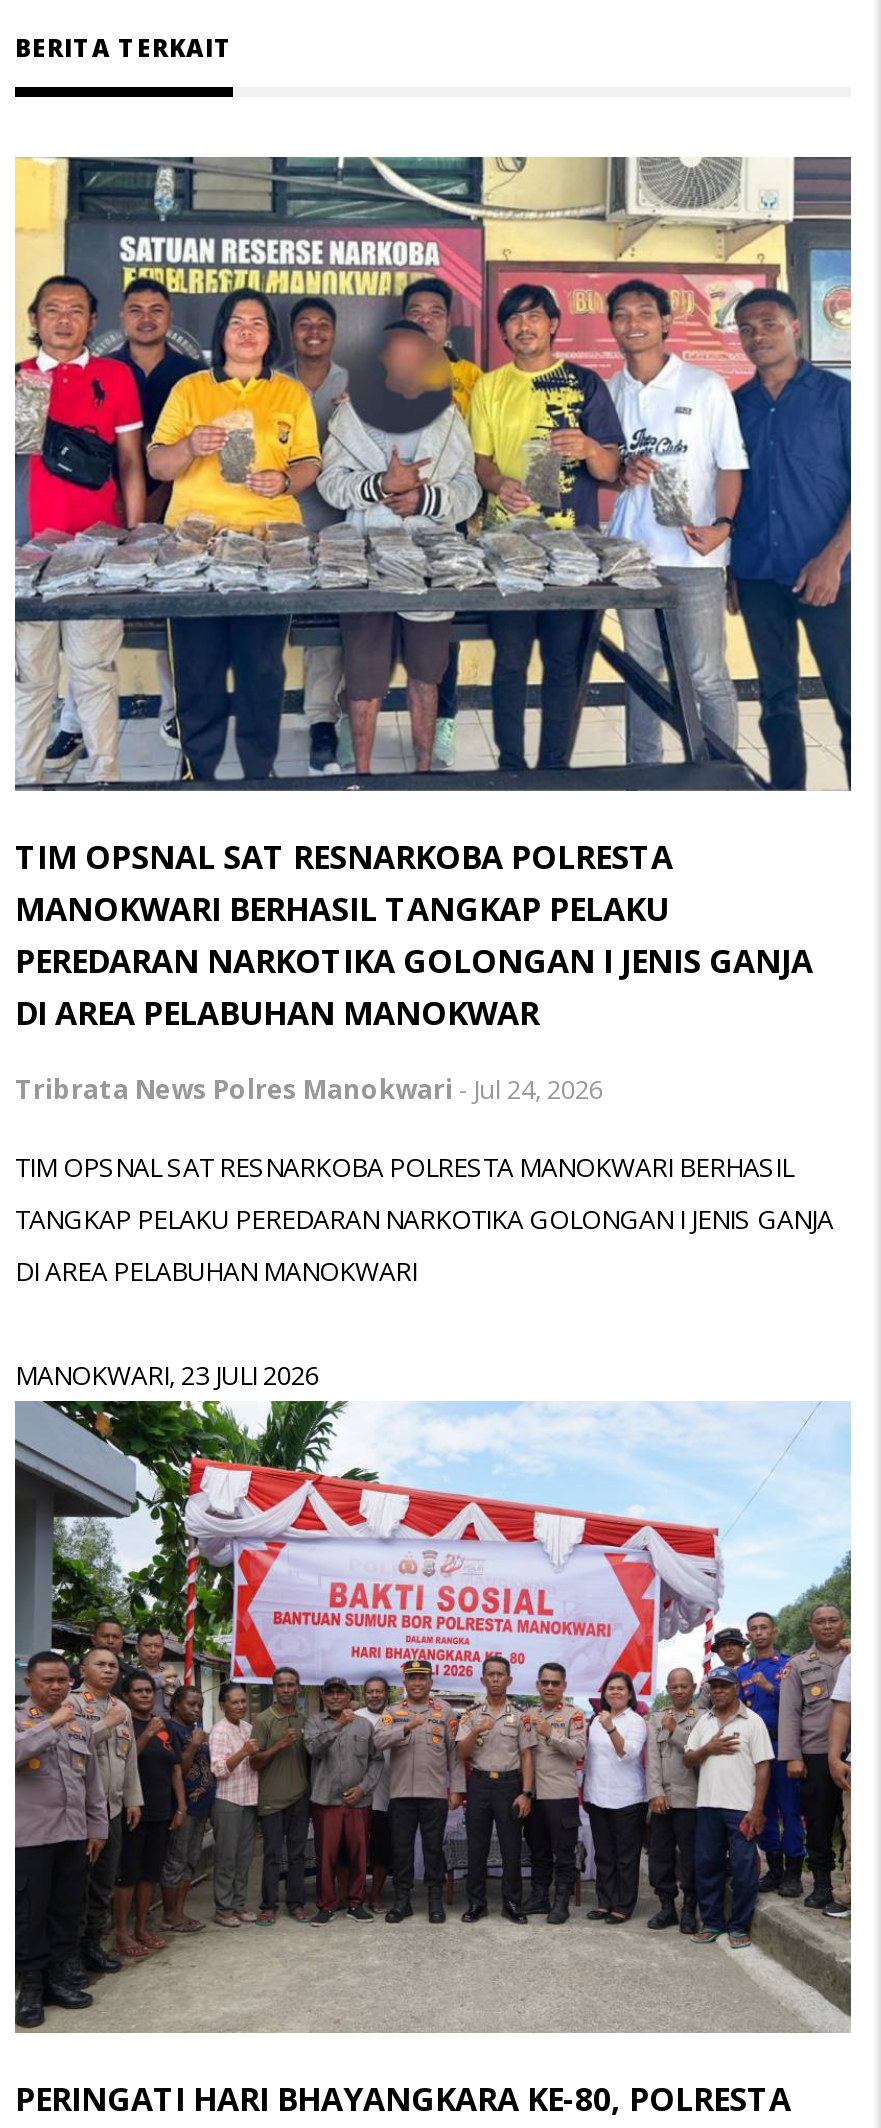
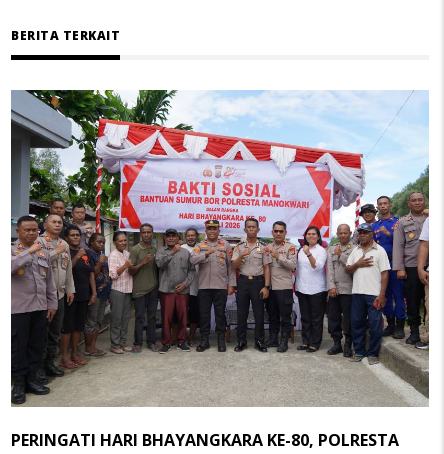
- [image]
- TIM OPSNAL SAT RESNARKOBA POLRESTA
- MANOKWARI BERHASIL TANGKAP PELAKU
- PEREDARAN NARKOTIKA GOLONGAN I JENIS GANJA
- DI AREA PELABUHAN MANOKWAR
- Tribrata News Polres Manokwari - Jul 24, 2026
- TIM OPSNAL SAT RESNARKOBA POLRESTA MANOKWARI BERHASIL
- TANGKAP PELAKU PEREDARAN NARKOTIKA GOLONGAN I JENIS GANJA
- DI AREA PELABUHAN MANOKWARI
- MANOKWARI, 23 JULI 2026
